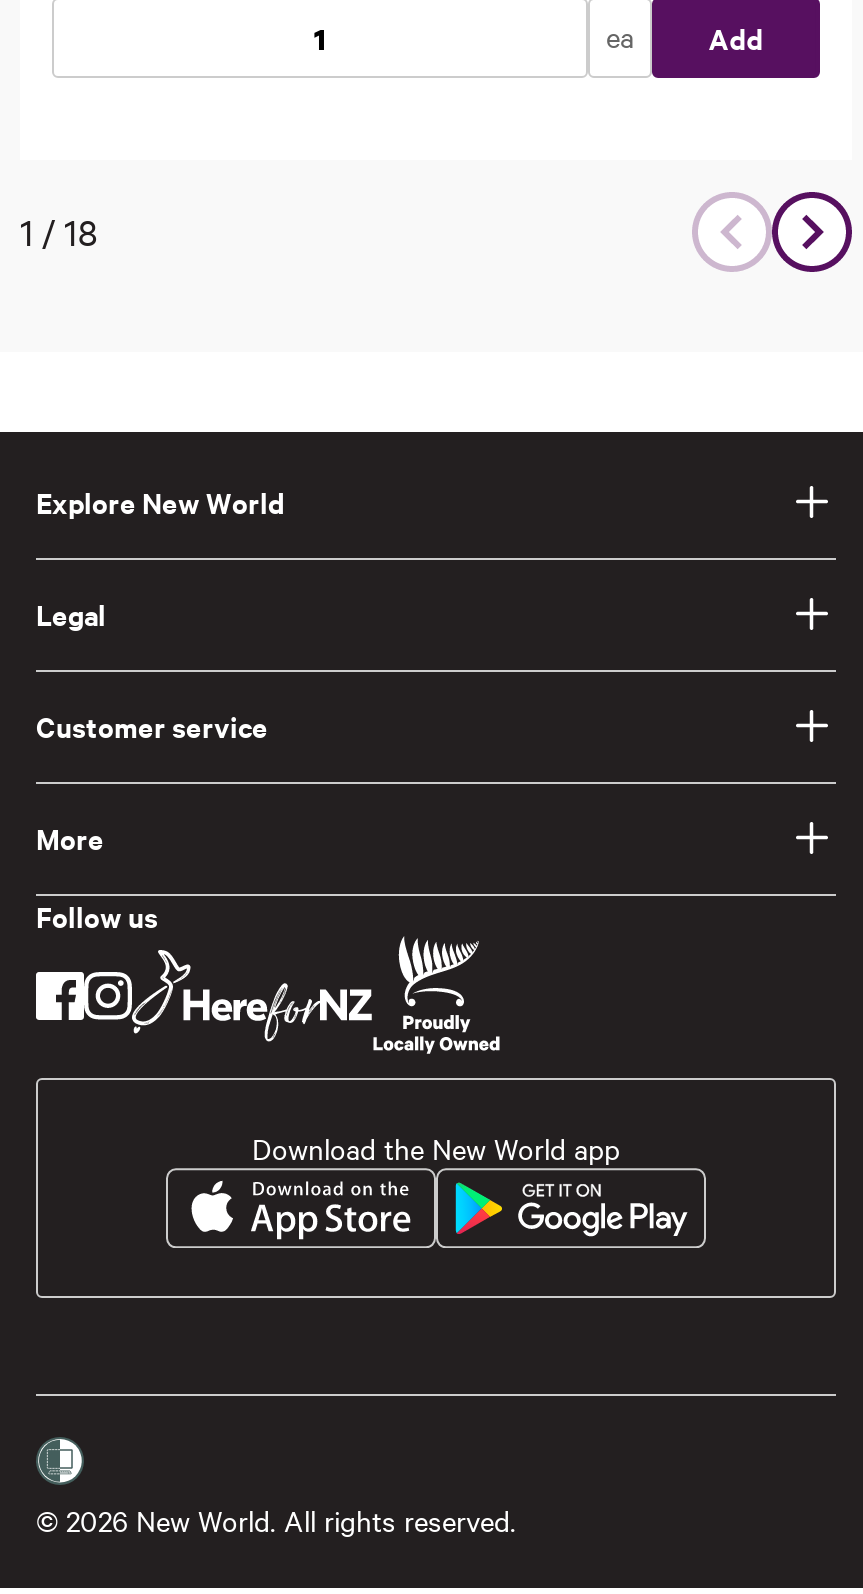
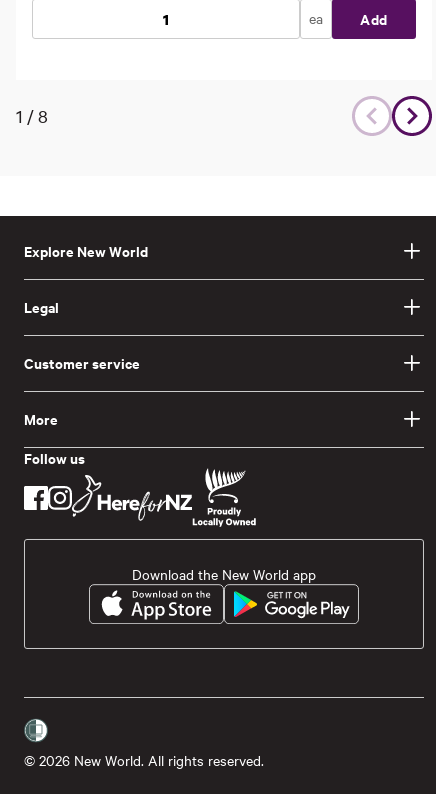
- 1 / 18
+ 1 / 8
